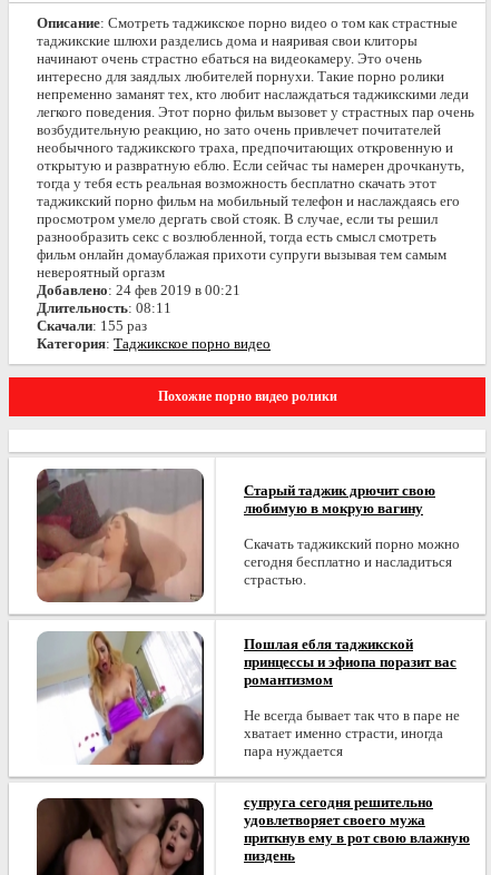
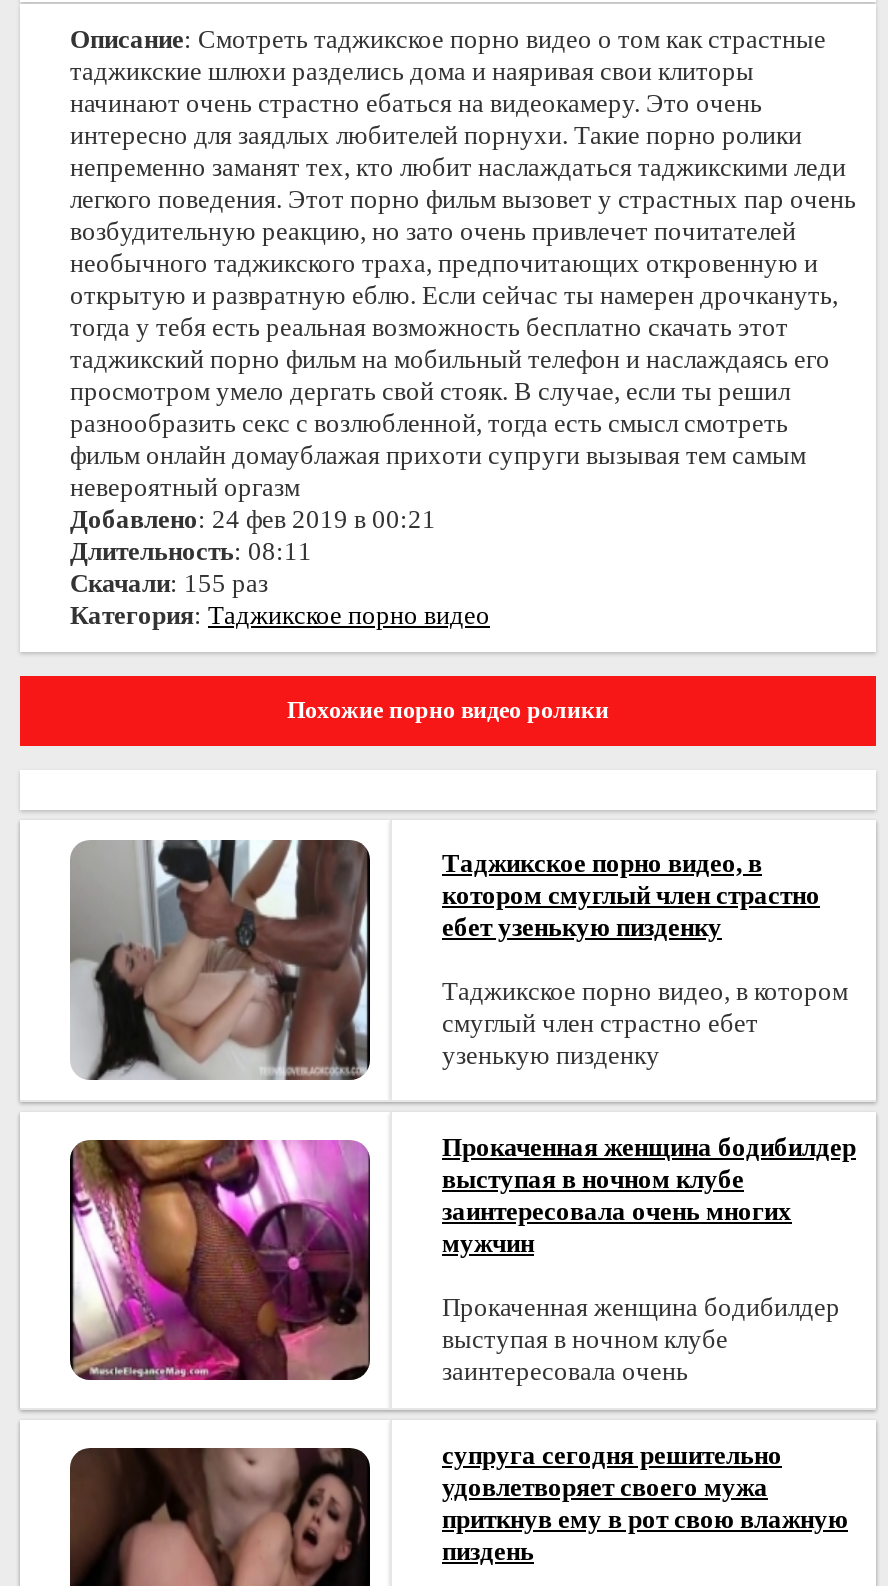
- [image]
- Старый таджик дрючит свою
- любимую в мокрую вагину
+ [image]
+ Таджикское порно видео, в
+ котором смуглый член страстно
+ ебет узенькую пизденку

- Скачать таджикский порно можно
- сегодня бесплатно и насладиться
- страстью.
+ Таджикское порно видео, в котором
+ смуглый член страстно ебет
+ узенькую пизденку

- [image]
- Пошлая ебля таджикской
- принцессы и эфиопа поразит вас
- романтизмом
+ [image]
+ Прокаченная женщина бодибилдер
+ выступая в ночном клубе
+ заинтересовала очень многих
+ мужчин

- Не всегда бывает так что в паре не
- хватает именно страсти, иногда
- пара нуждается
+ Прокаченная женщина бодибилдер
+ выступая в ночном клубе
+ заинтересовала очень
